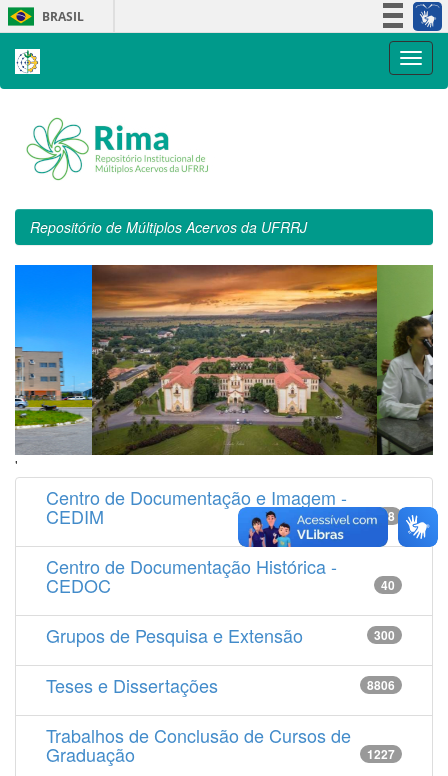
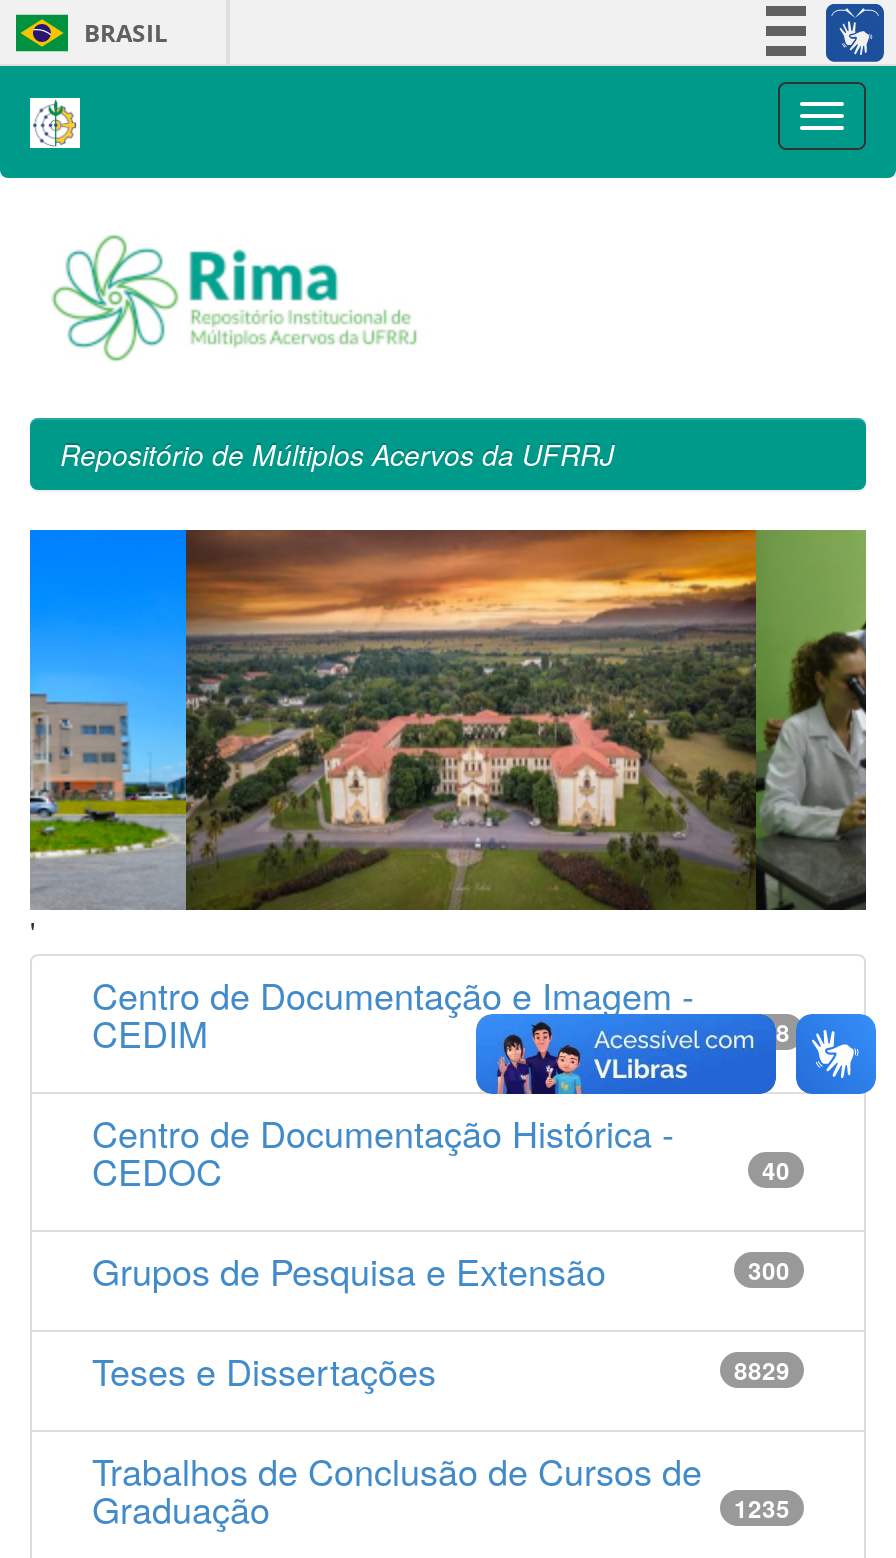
- 8806
+ 8829

- 1227
+ 1235
